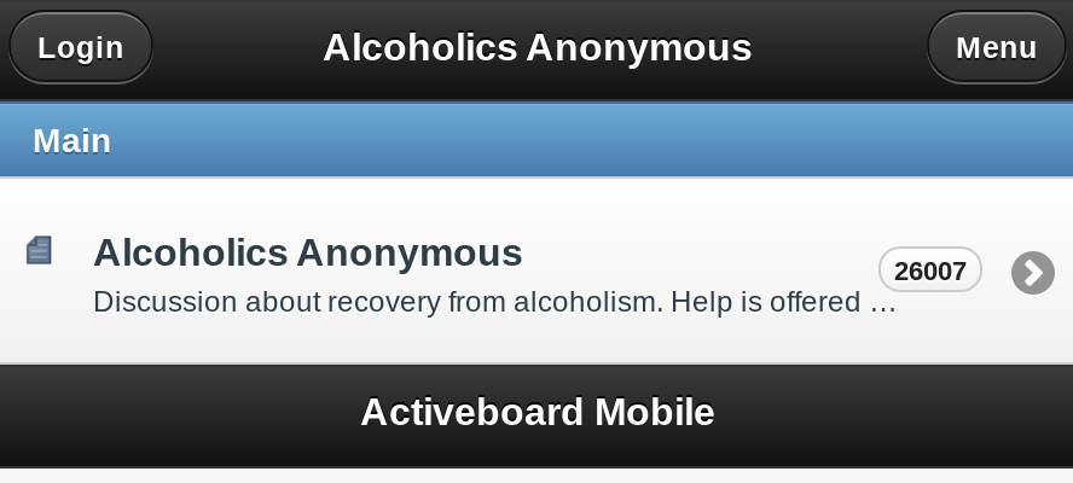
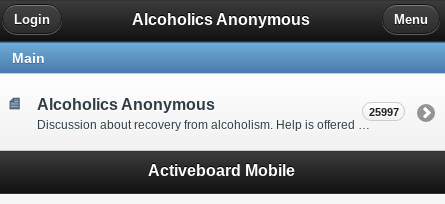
- 26007
+ 25997
